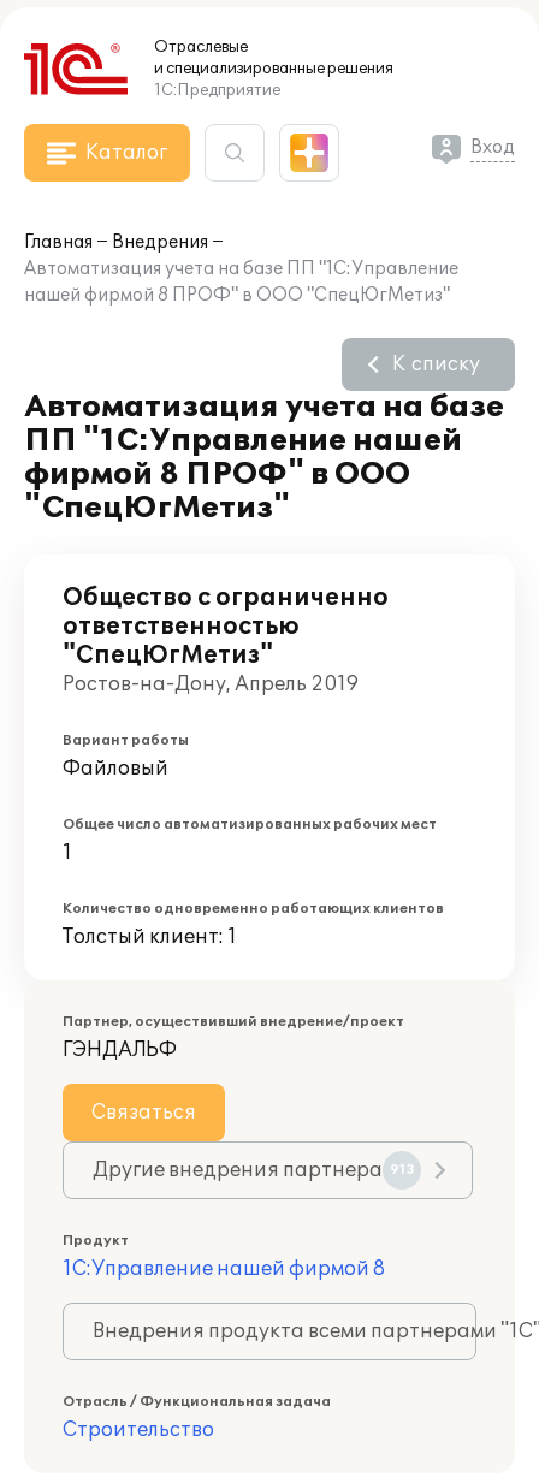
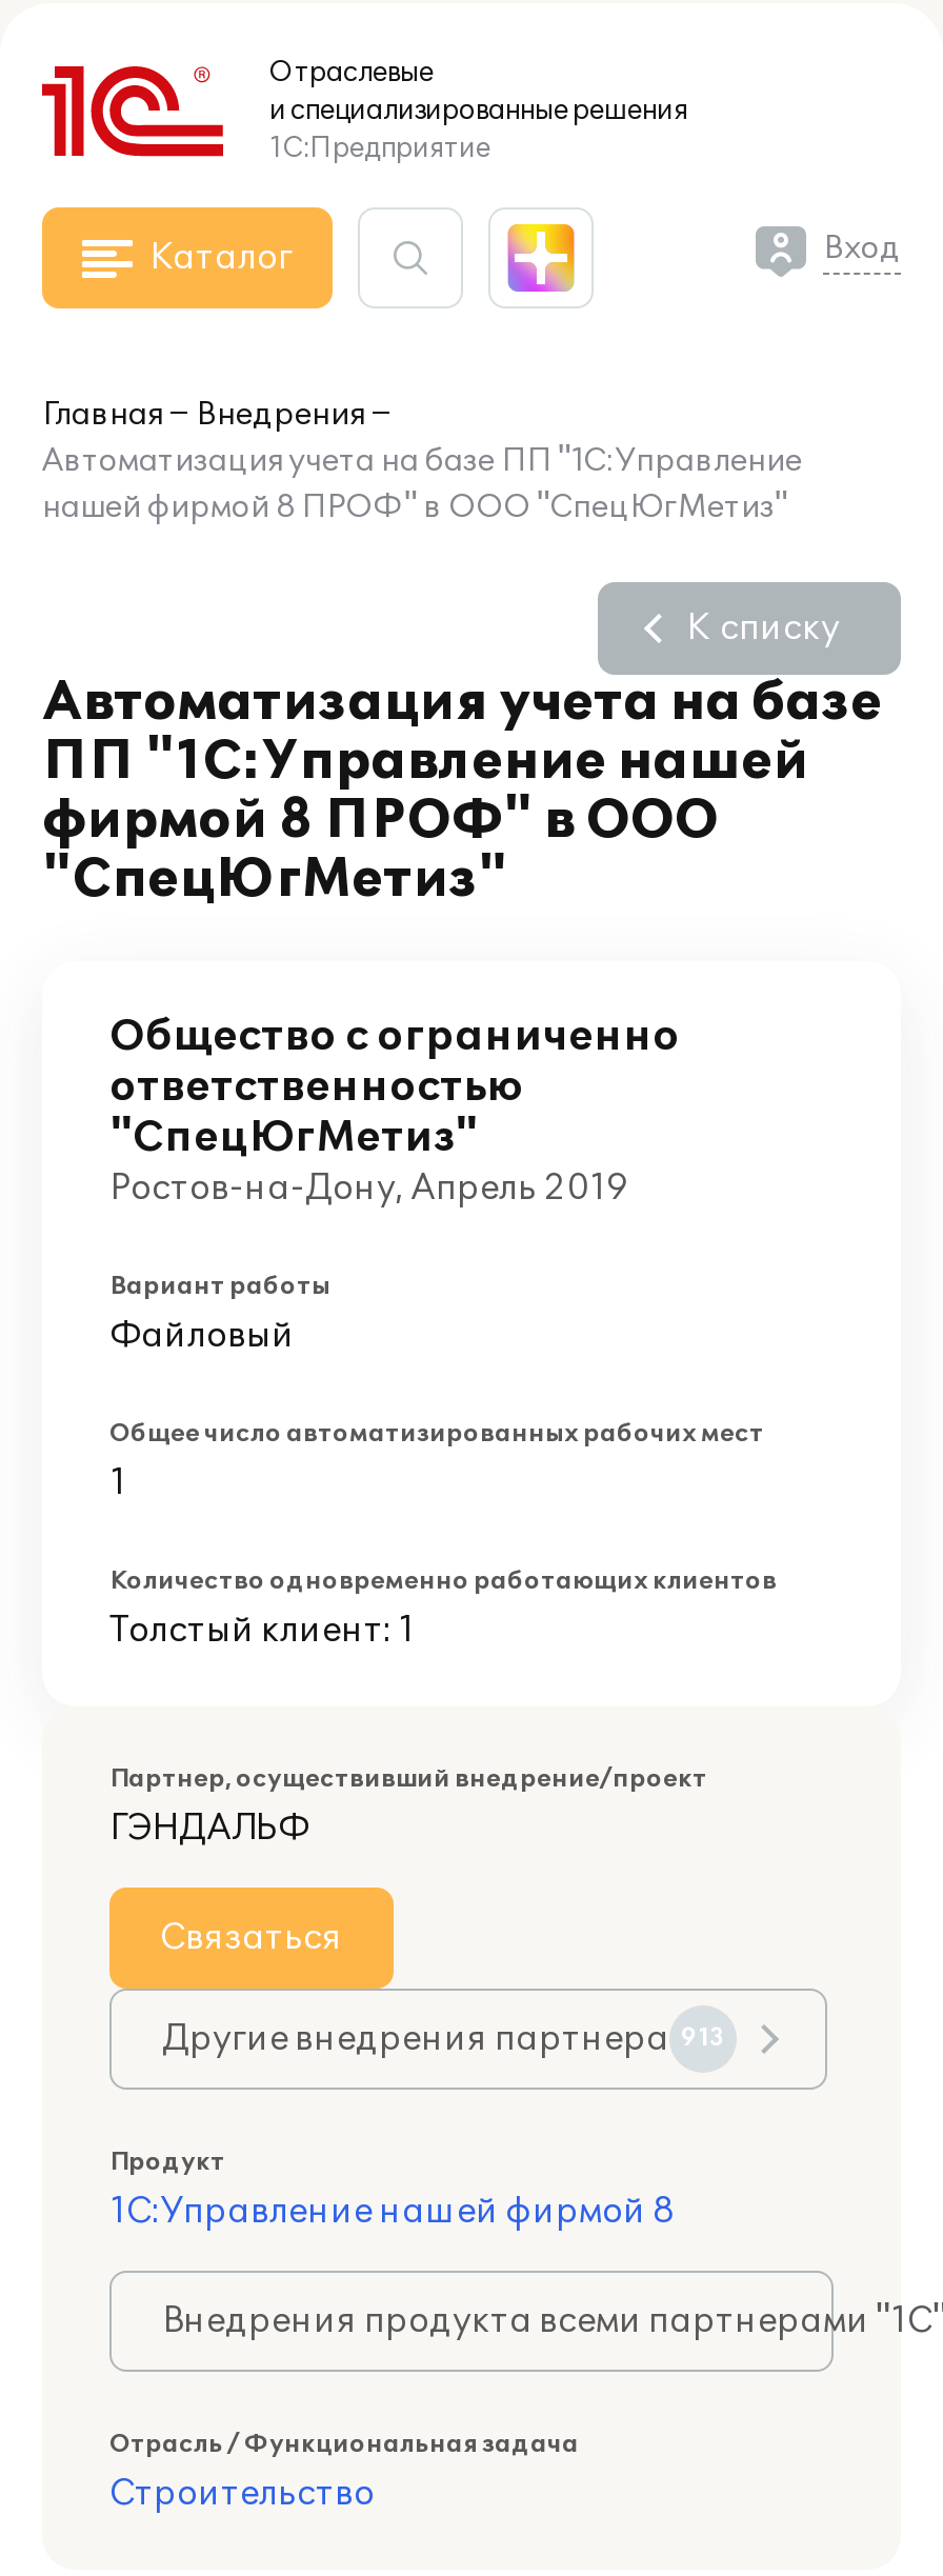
- [image]
+ [image]
